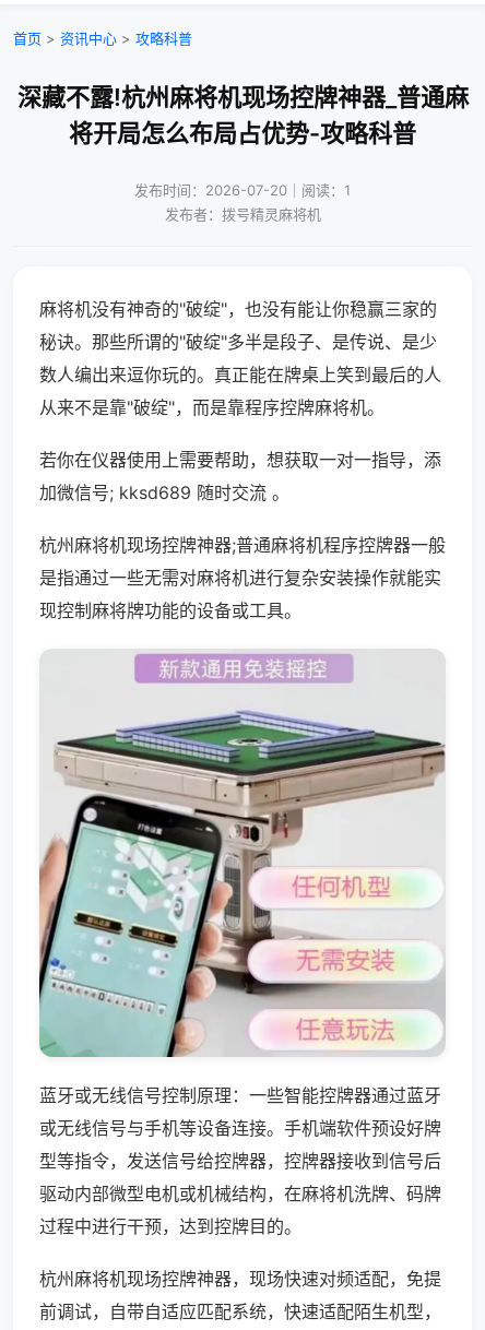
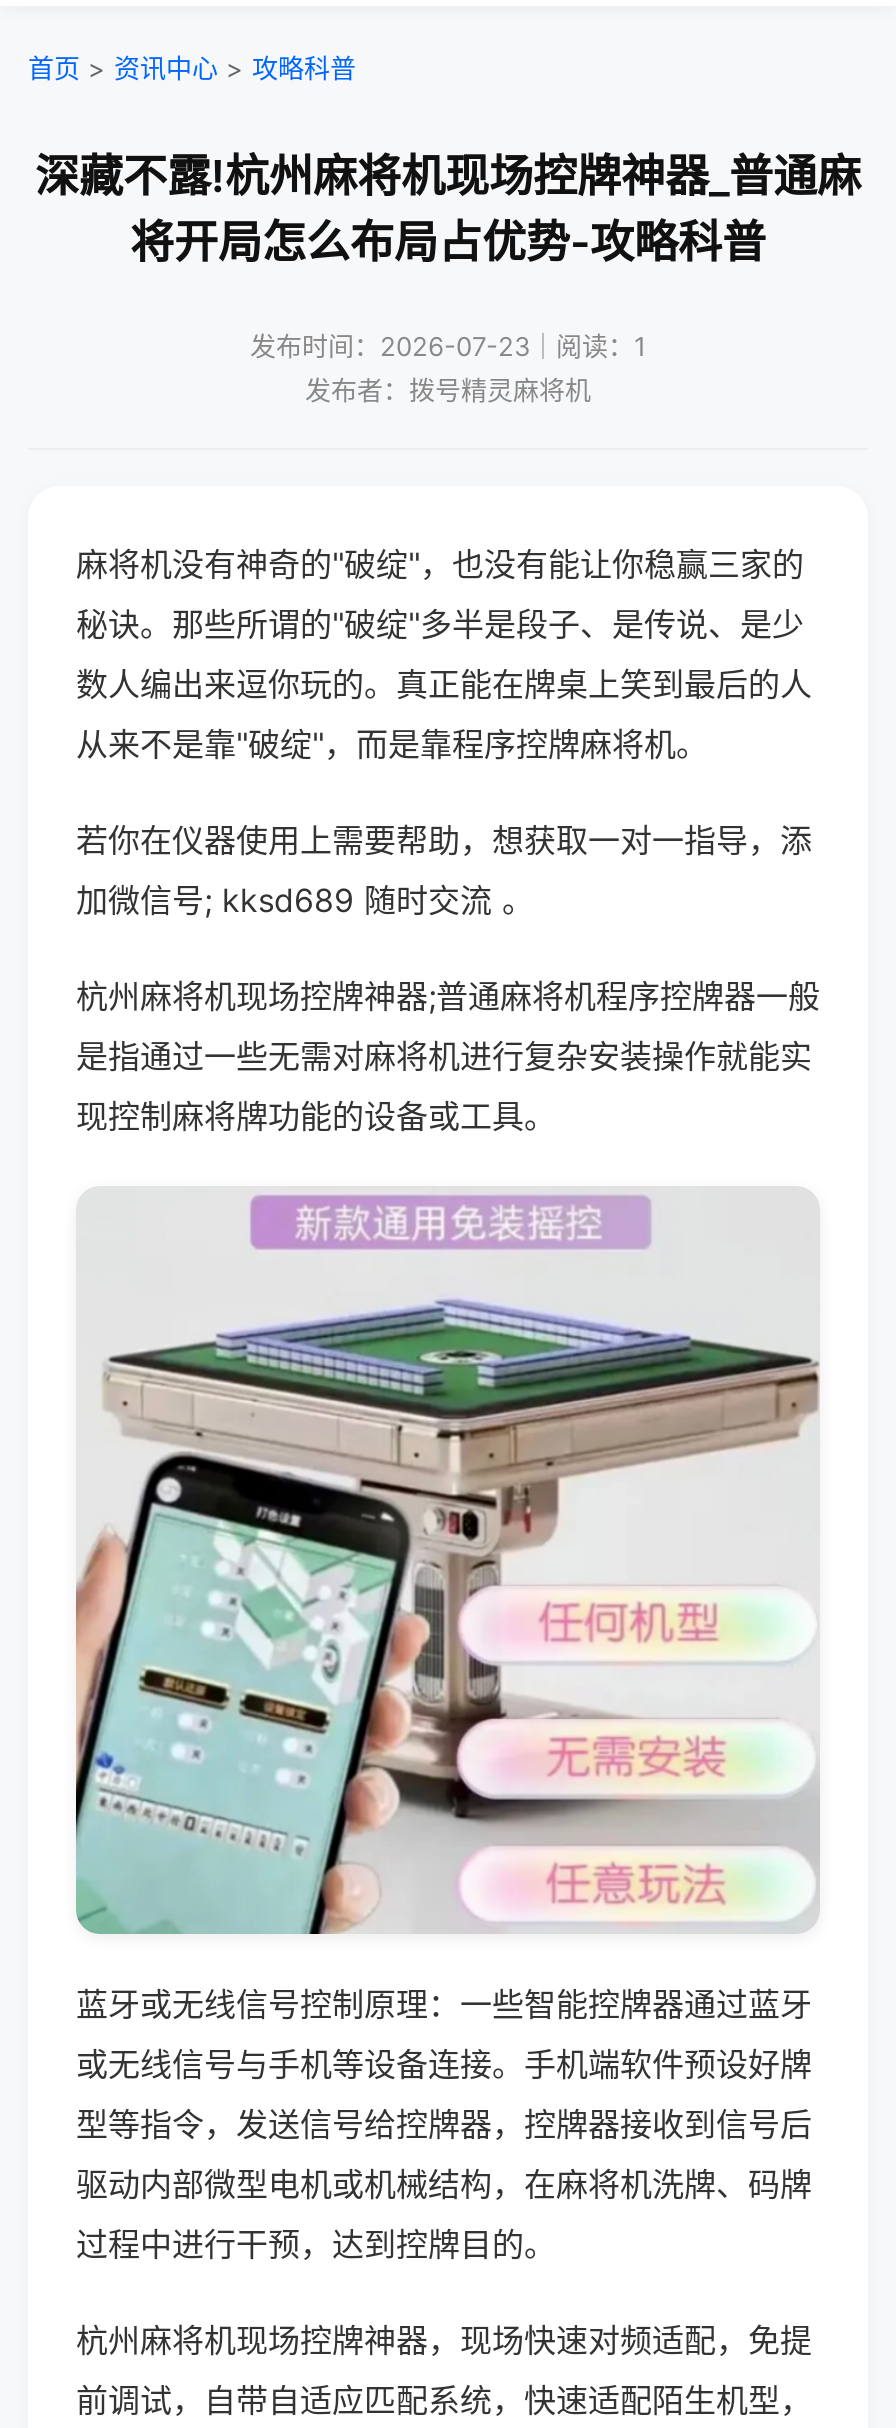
- 发布时间：2026-07-20｜阅读：1
+ 发布时间：2026-07-23｜阅读：1
